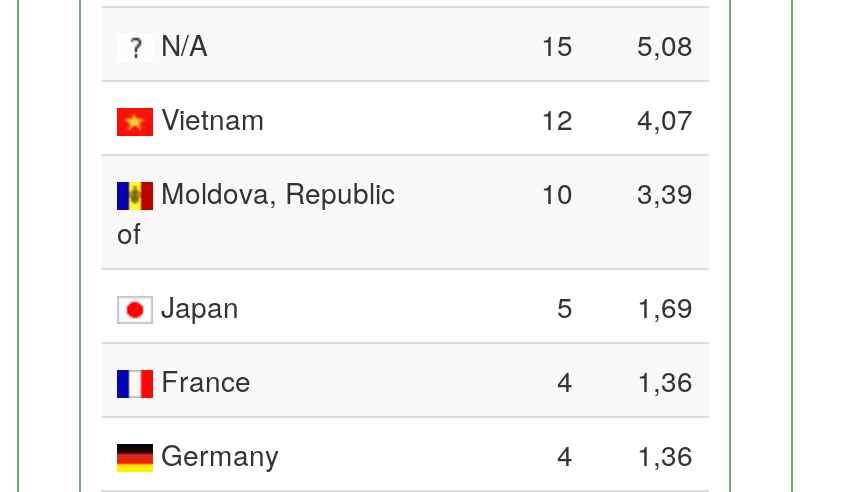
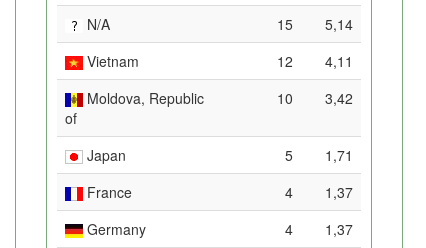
- 15 5,08
+ 15 5,14

- 12 4,07
+ 12 4,11

- 10 3,39
+ 10 3,42

- 5 1,69
+ 5 1,71

- 4 1,36
+ 4 1,37

- 4 1,36
+ 4 1,37
